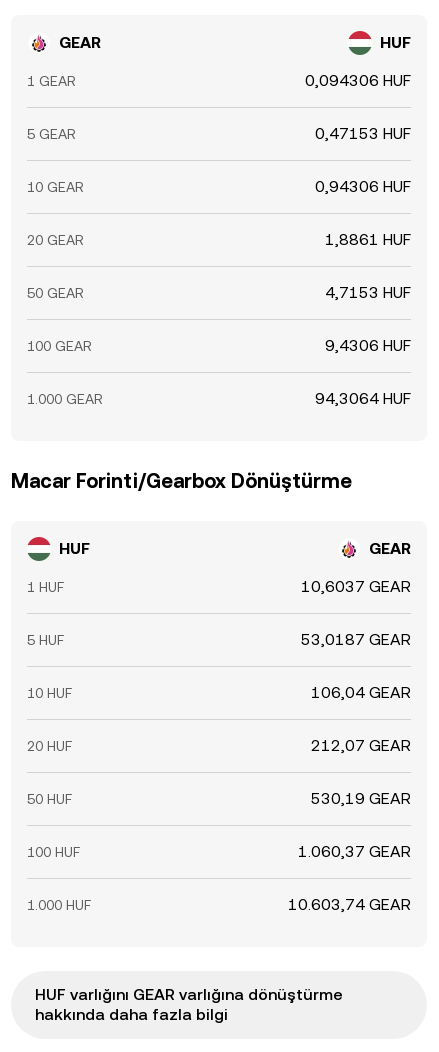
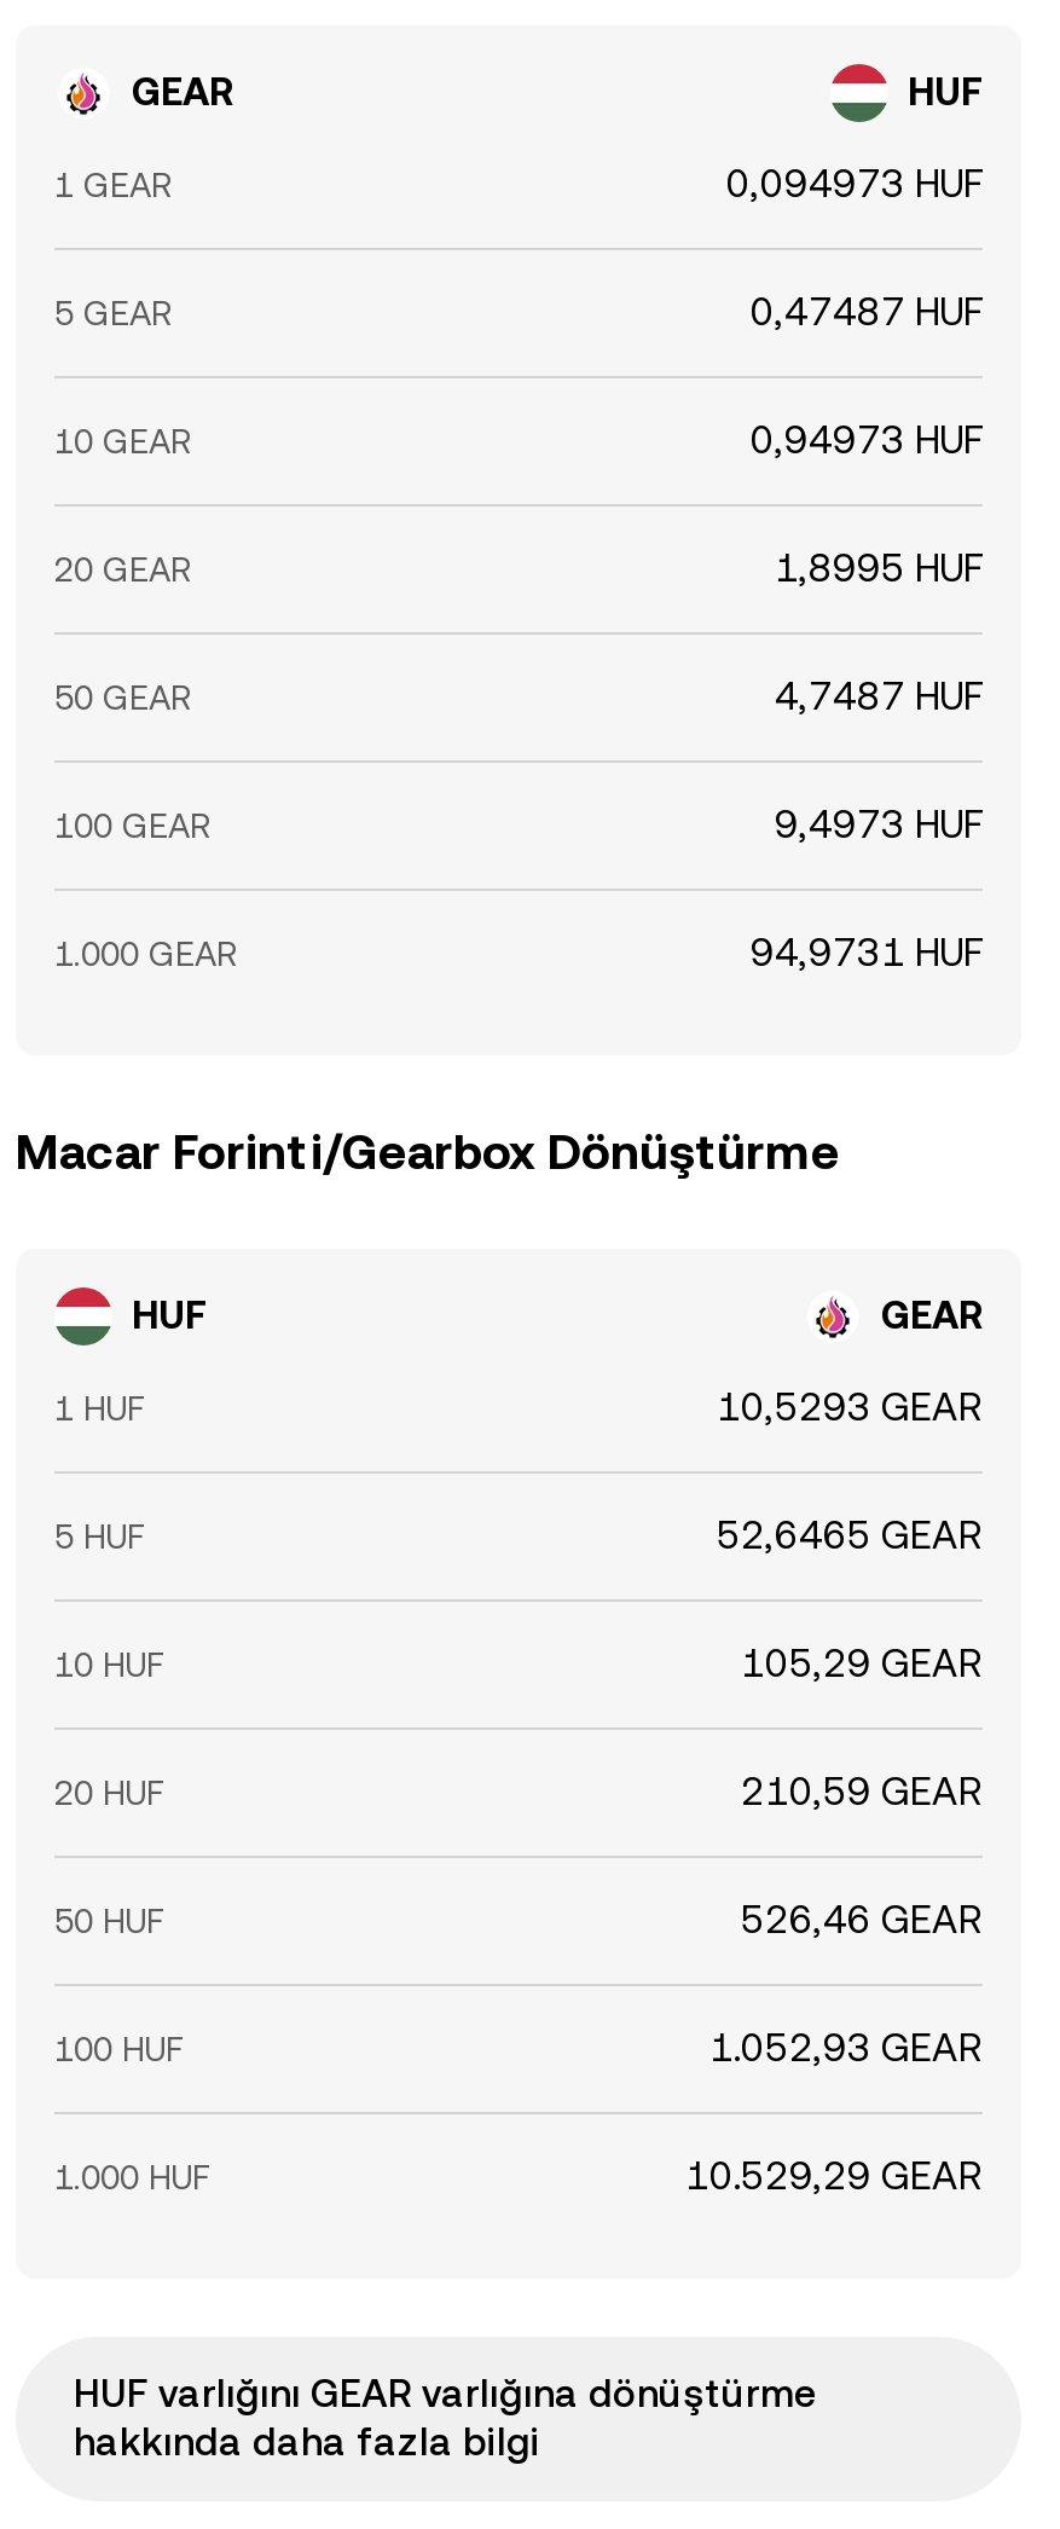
- 0,094306 HUF
+ 0,094973 HUF

- 0,47153 HUF
+ 0,47487 HUF

- 0,94306 HUF
+ 0,94973 HUF

- 1,8861 HUF
+ 1,8995 HUF

- 4,7153 HUF
+ 4,7487 HUF

- 9,4306 HUF
+ 9,4973 HUF

- 94,3064 HUF
+ 94,9731 HUF

- 10,6037 GEAR
+ 10,5293 GEAR

- 53,0187 GEAR
+ 52,6465 GEAR

- 106,04 GEAR
+ 105,29 GEAR

- 212,07 GEAR
+ 210,59 GEAR

- 530,19 GEAR
+ 526,46 GEAR

- 1.060,37 GEAR
+ 1.052,93 GEAR

- 10.603,74 GEAR
+ 10.529,29 GEAR
